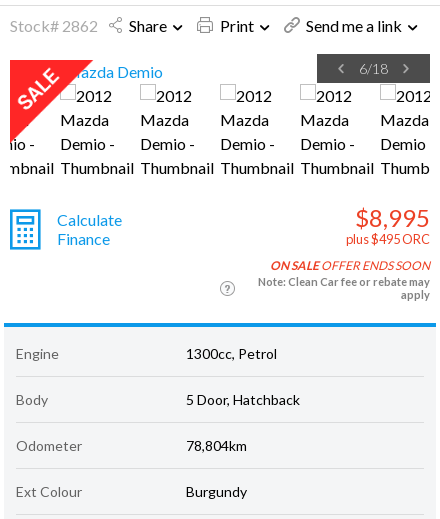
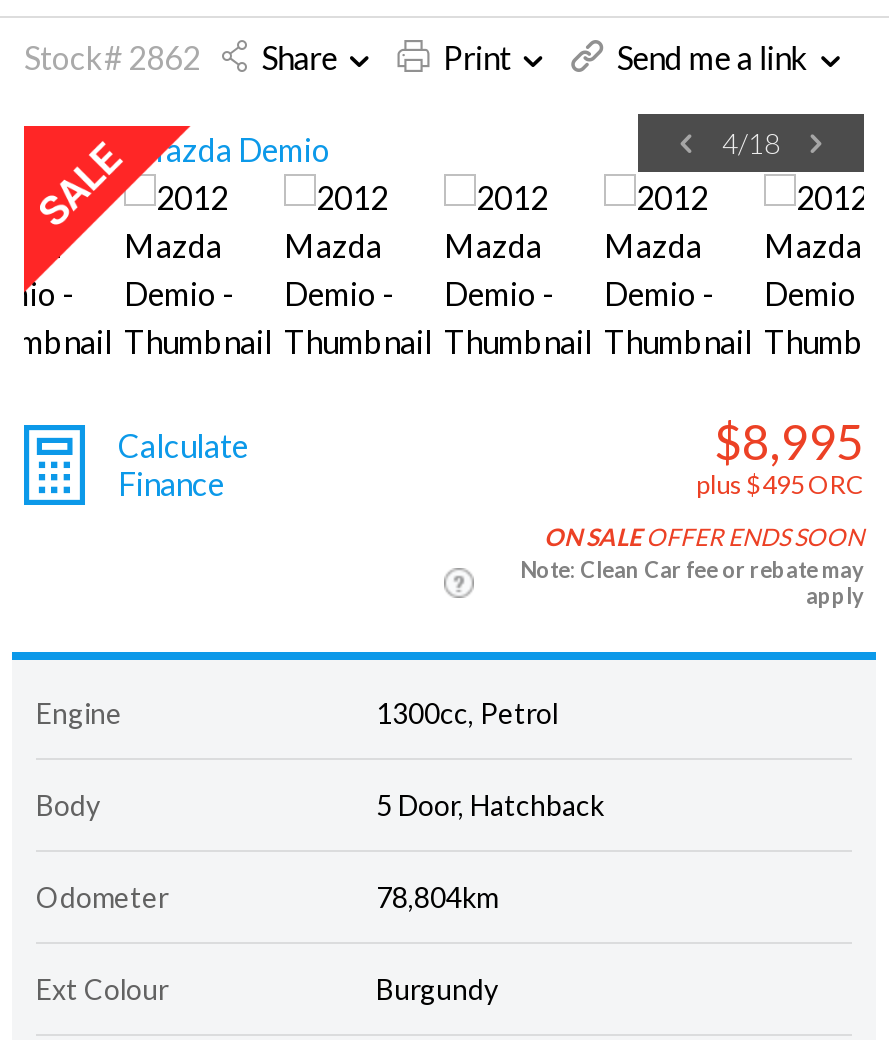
- 6/18
+ 4/18
